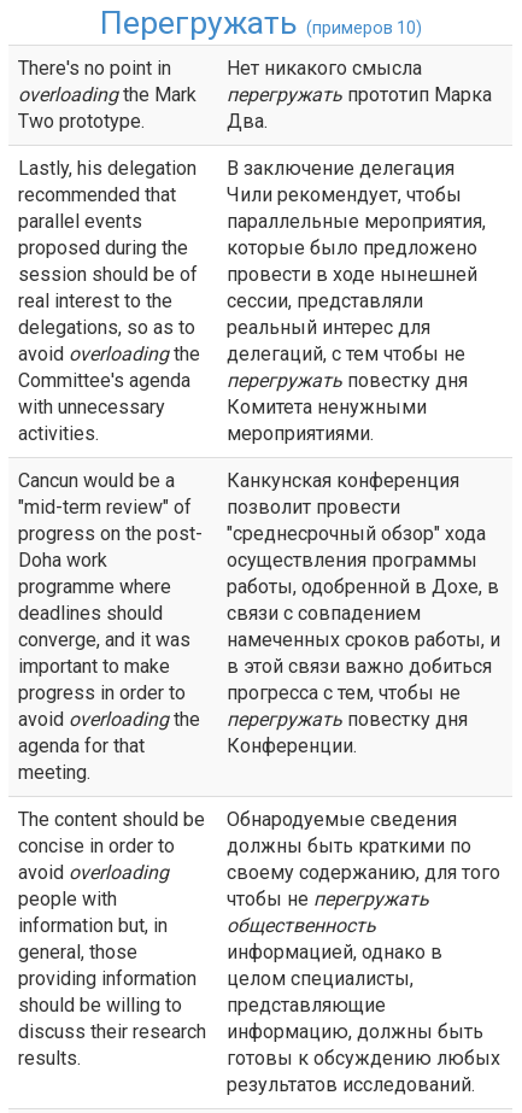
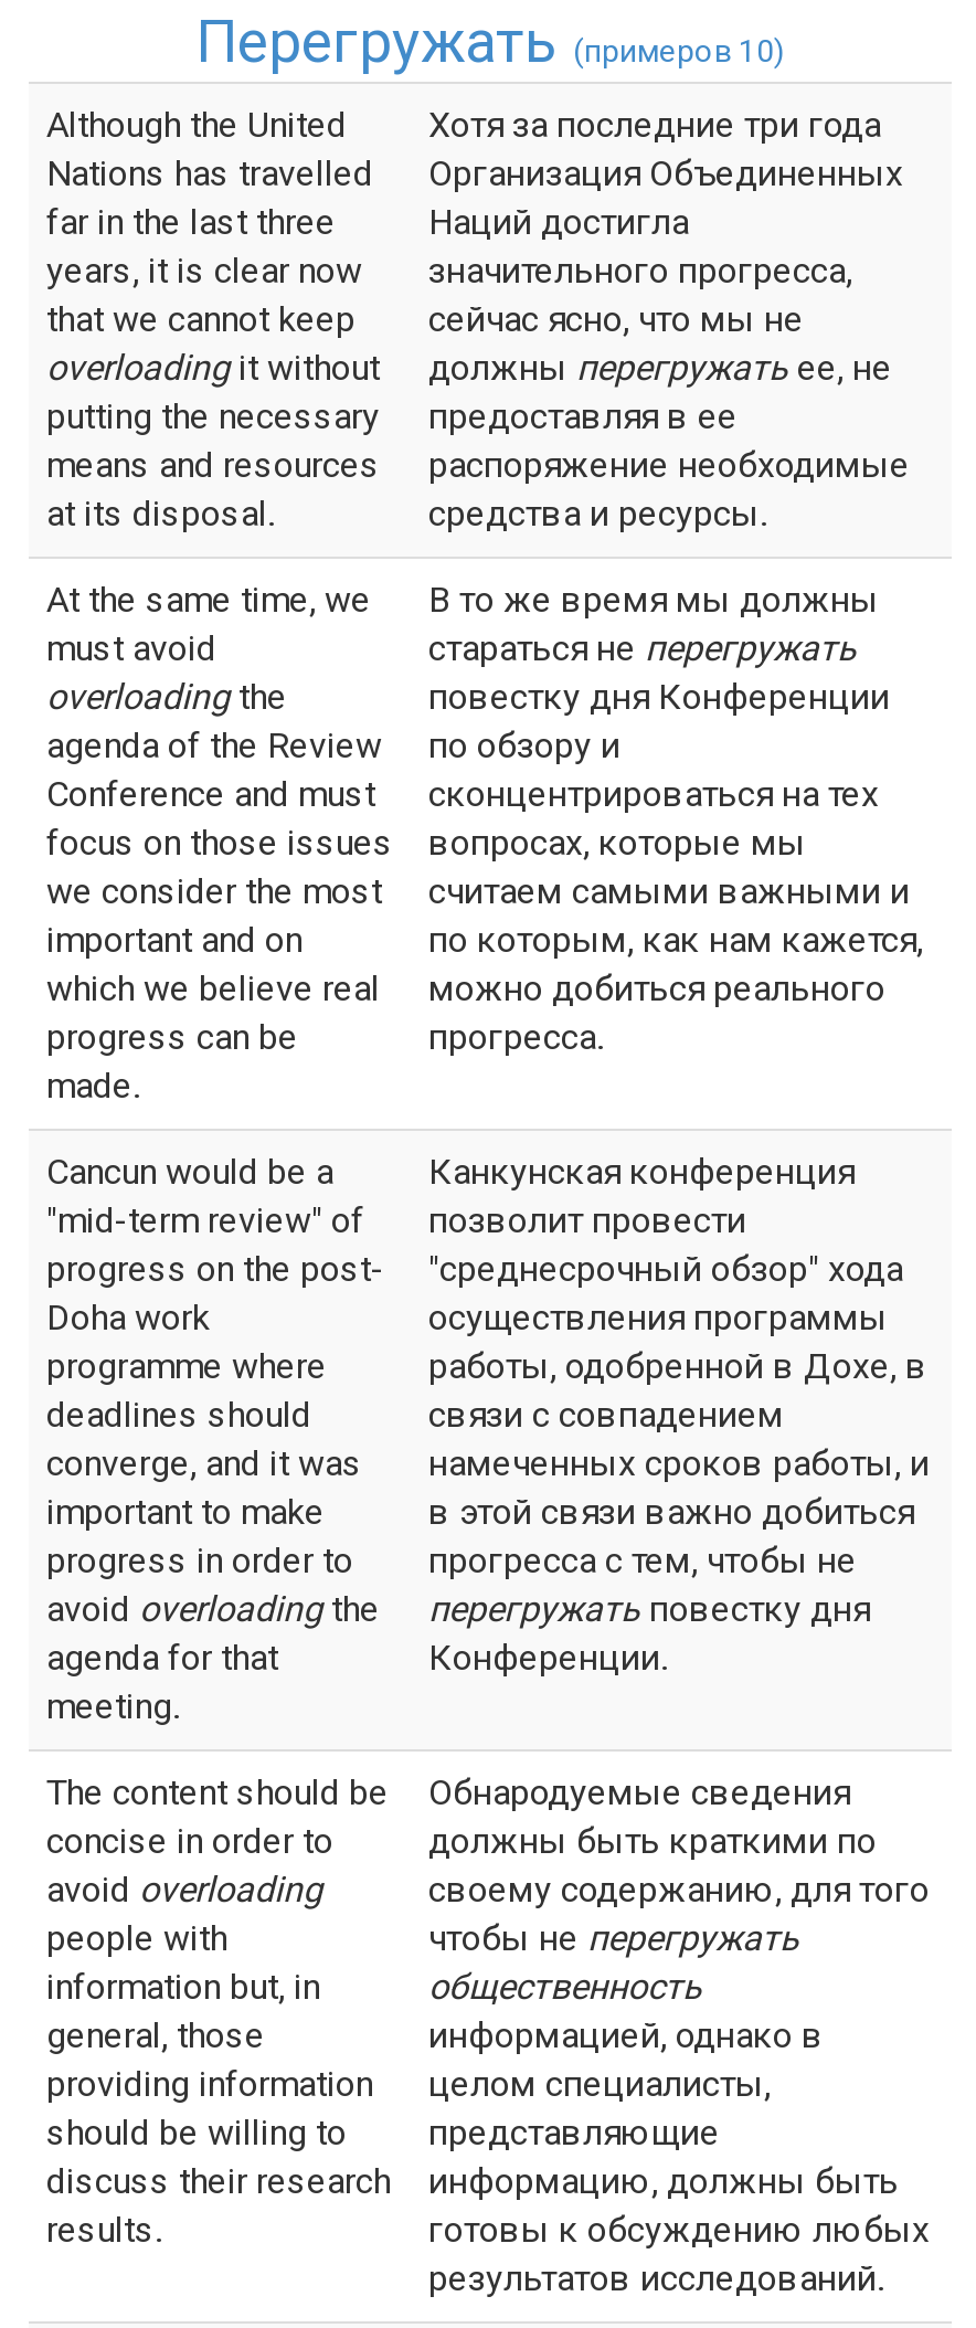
- There's no point in
- overloadingthe Mark
- Two prototype.
+ Although the United
+ Nations has travelled
+ far in the last three
+ years, it is clear now
+ that we cannot keep
+ overloading it without
+ putting the necessary
+ means and resources
+ at its disposal.

- Нет никакого смысла
- перегружать прототип Марка
- Два.
+ Хотя за последние три года
+ Организация Объединенных
+ Наций достигла
+ значительного прогресса,
+ сейчас ясно, что мы не
+ должны перегружать ее, не
+ предоставляя в ее
+ распоряжение необходимые
+ средства и ресурсы.

- Lastly, his delegation
- recommended that
- parallel events
- proposed during the
- session should be of
- real interest to the
- delegations, so as to
- avoid overloading the
- Committee's agenda
- with unnecessary
- activities.
+ At the same time, we
+ must avoid
+ overloading the
+ agenda of the Review
+ Conference and must
+ focus on those issues
+ we consider the most
+ important and on
+ which we believe real
+ progress can be
+ made.

- В заключение делегация
- Чили рекомендует, чтобы
- параллельные мероприятия,
- которые было предложено
- провести в ходе нынешней
- сессии, представляли
- реальный интерес для
- делегаций, с тем чтобы не
- перегружать повестку дня
- Комитета ненужными
- мероприятиями.
+ В то же время мы должны
+ стараться не перегружать
+ повестку дня Конференции
+ по обзору и
+ сконцентрироваться на тех
+ вопросах, которые мы
+ считаем самыми важными и
+ по которым, как нам кажется,
+ можно добиться реального
+ прогресса.
